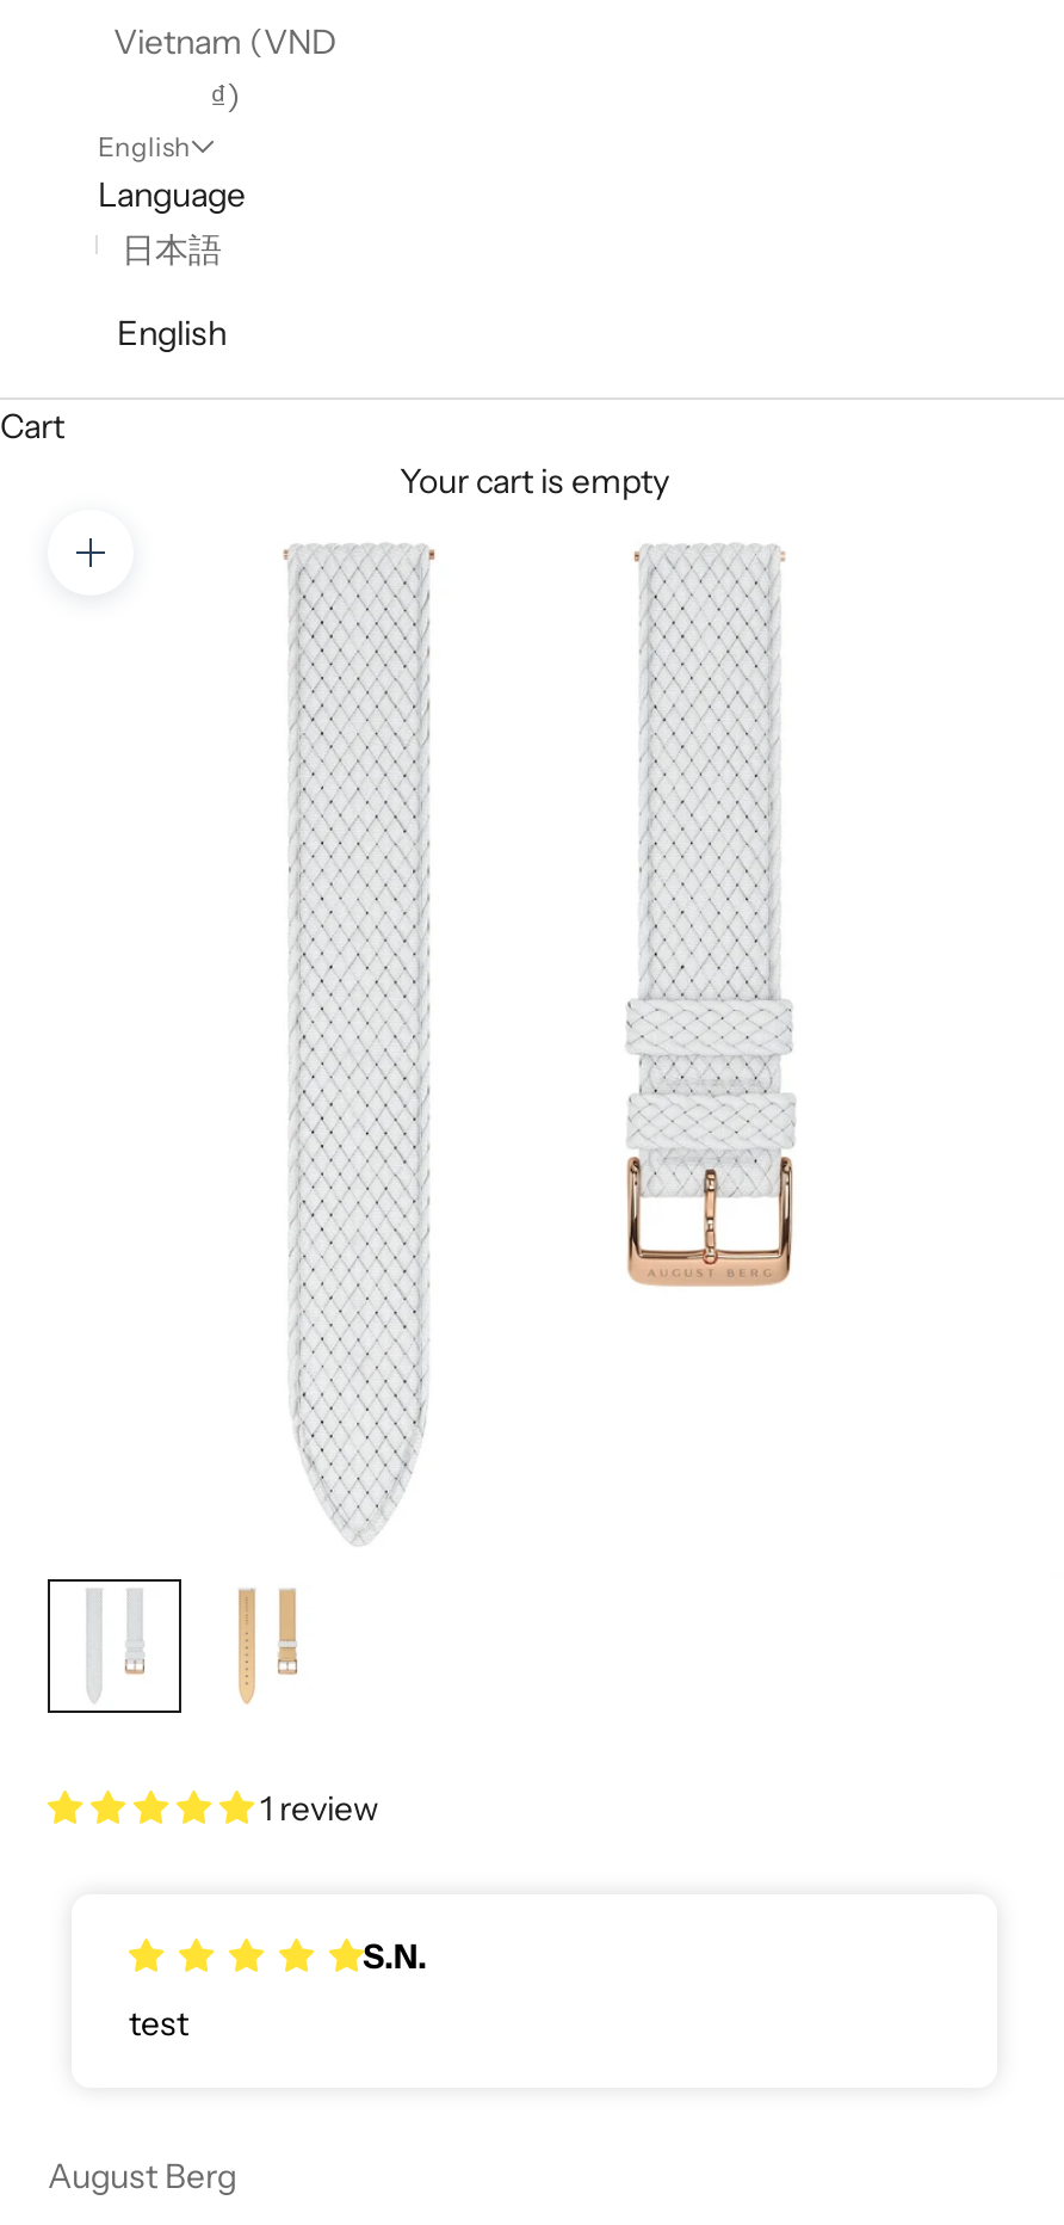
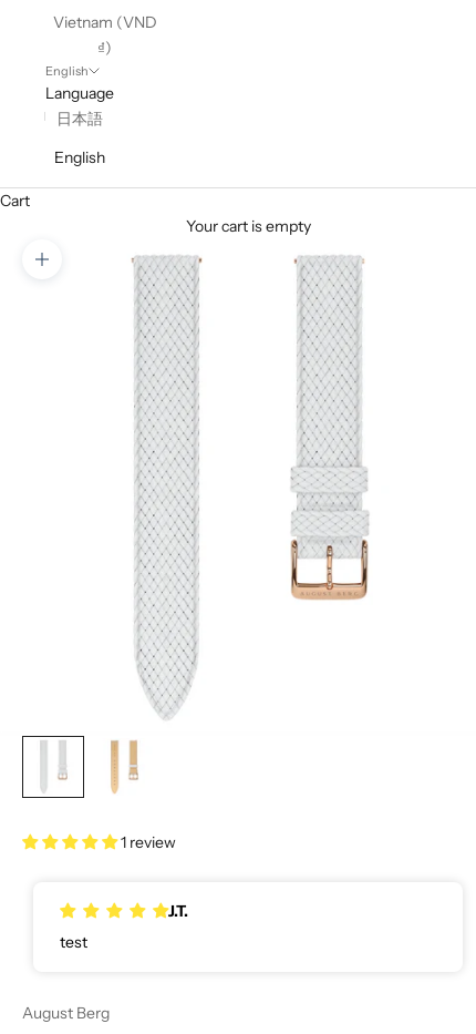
- S.N.
+ J.T.
